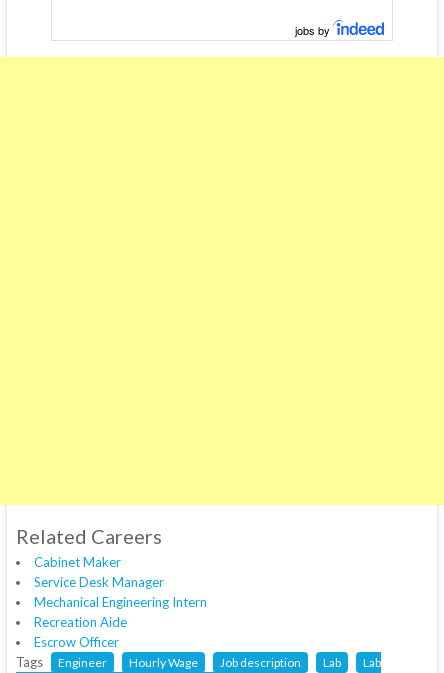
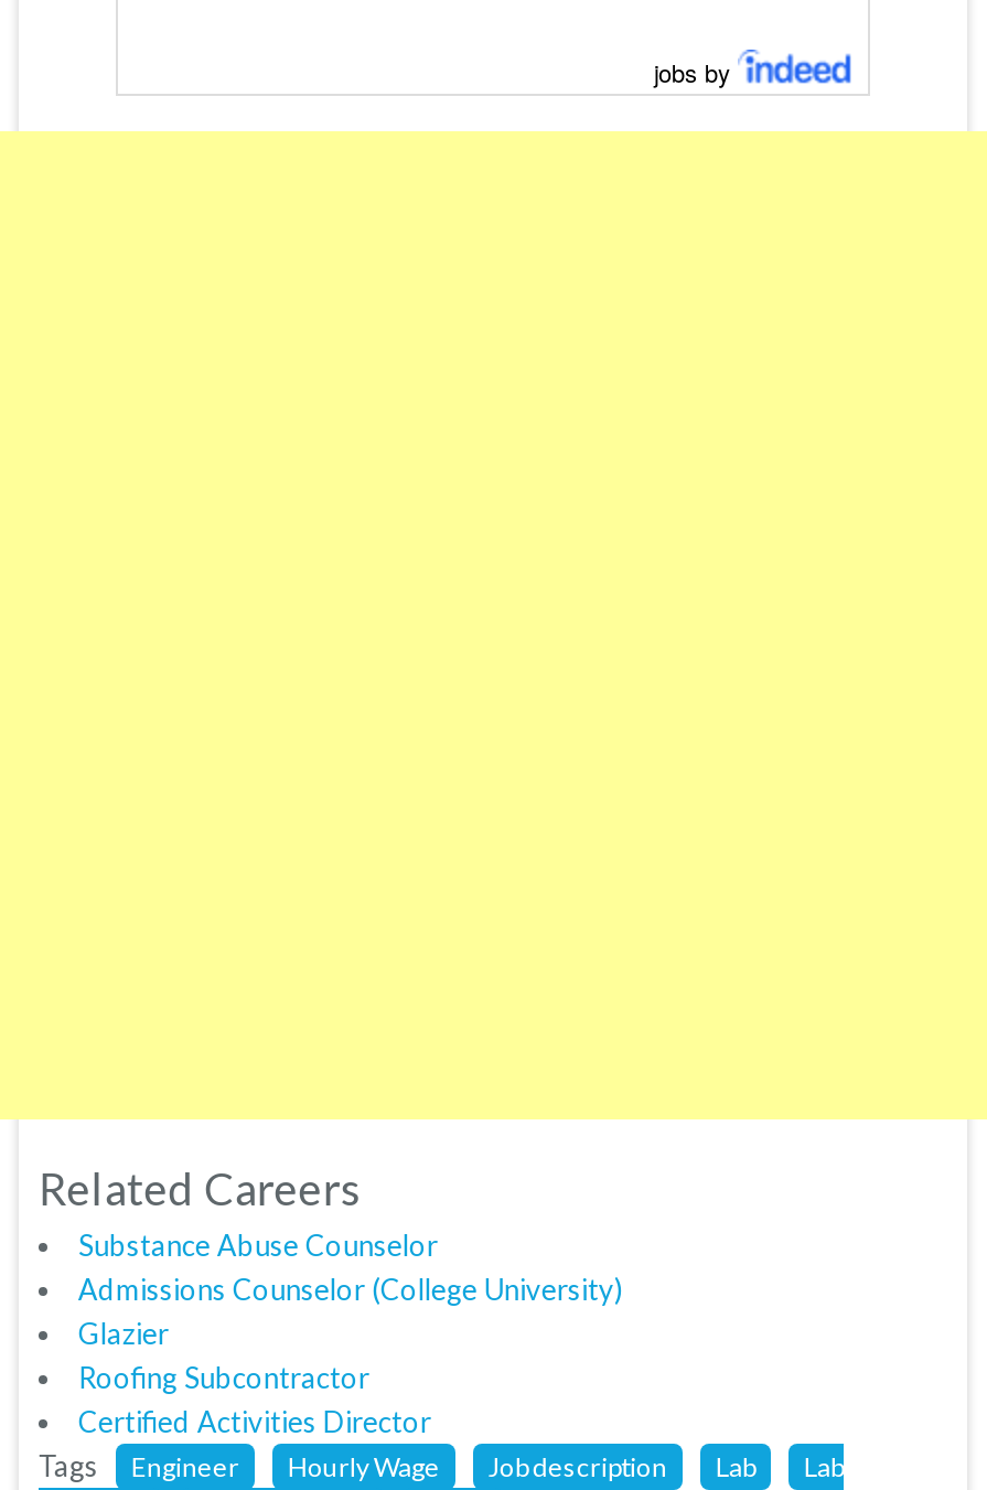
- Cabinet Maker
- Service Desk Manager
- Mechanical Engineering Intern
- Recreation Aide
- Escrow Officer
+ Substance Abuse Counselor
+ Admissions Counselor (College University)
+ Glazier
+ Roofing Subcontractor
+ Certified Activities Director
